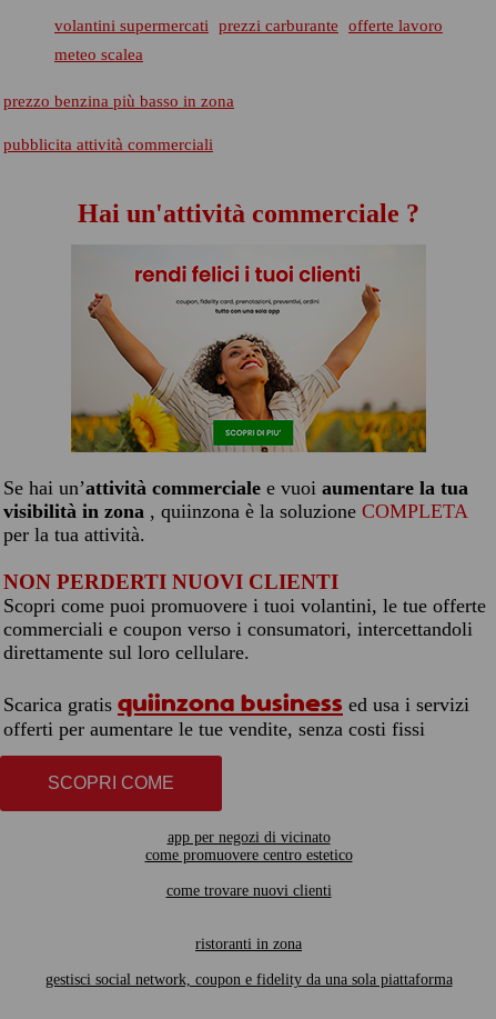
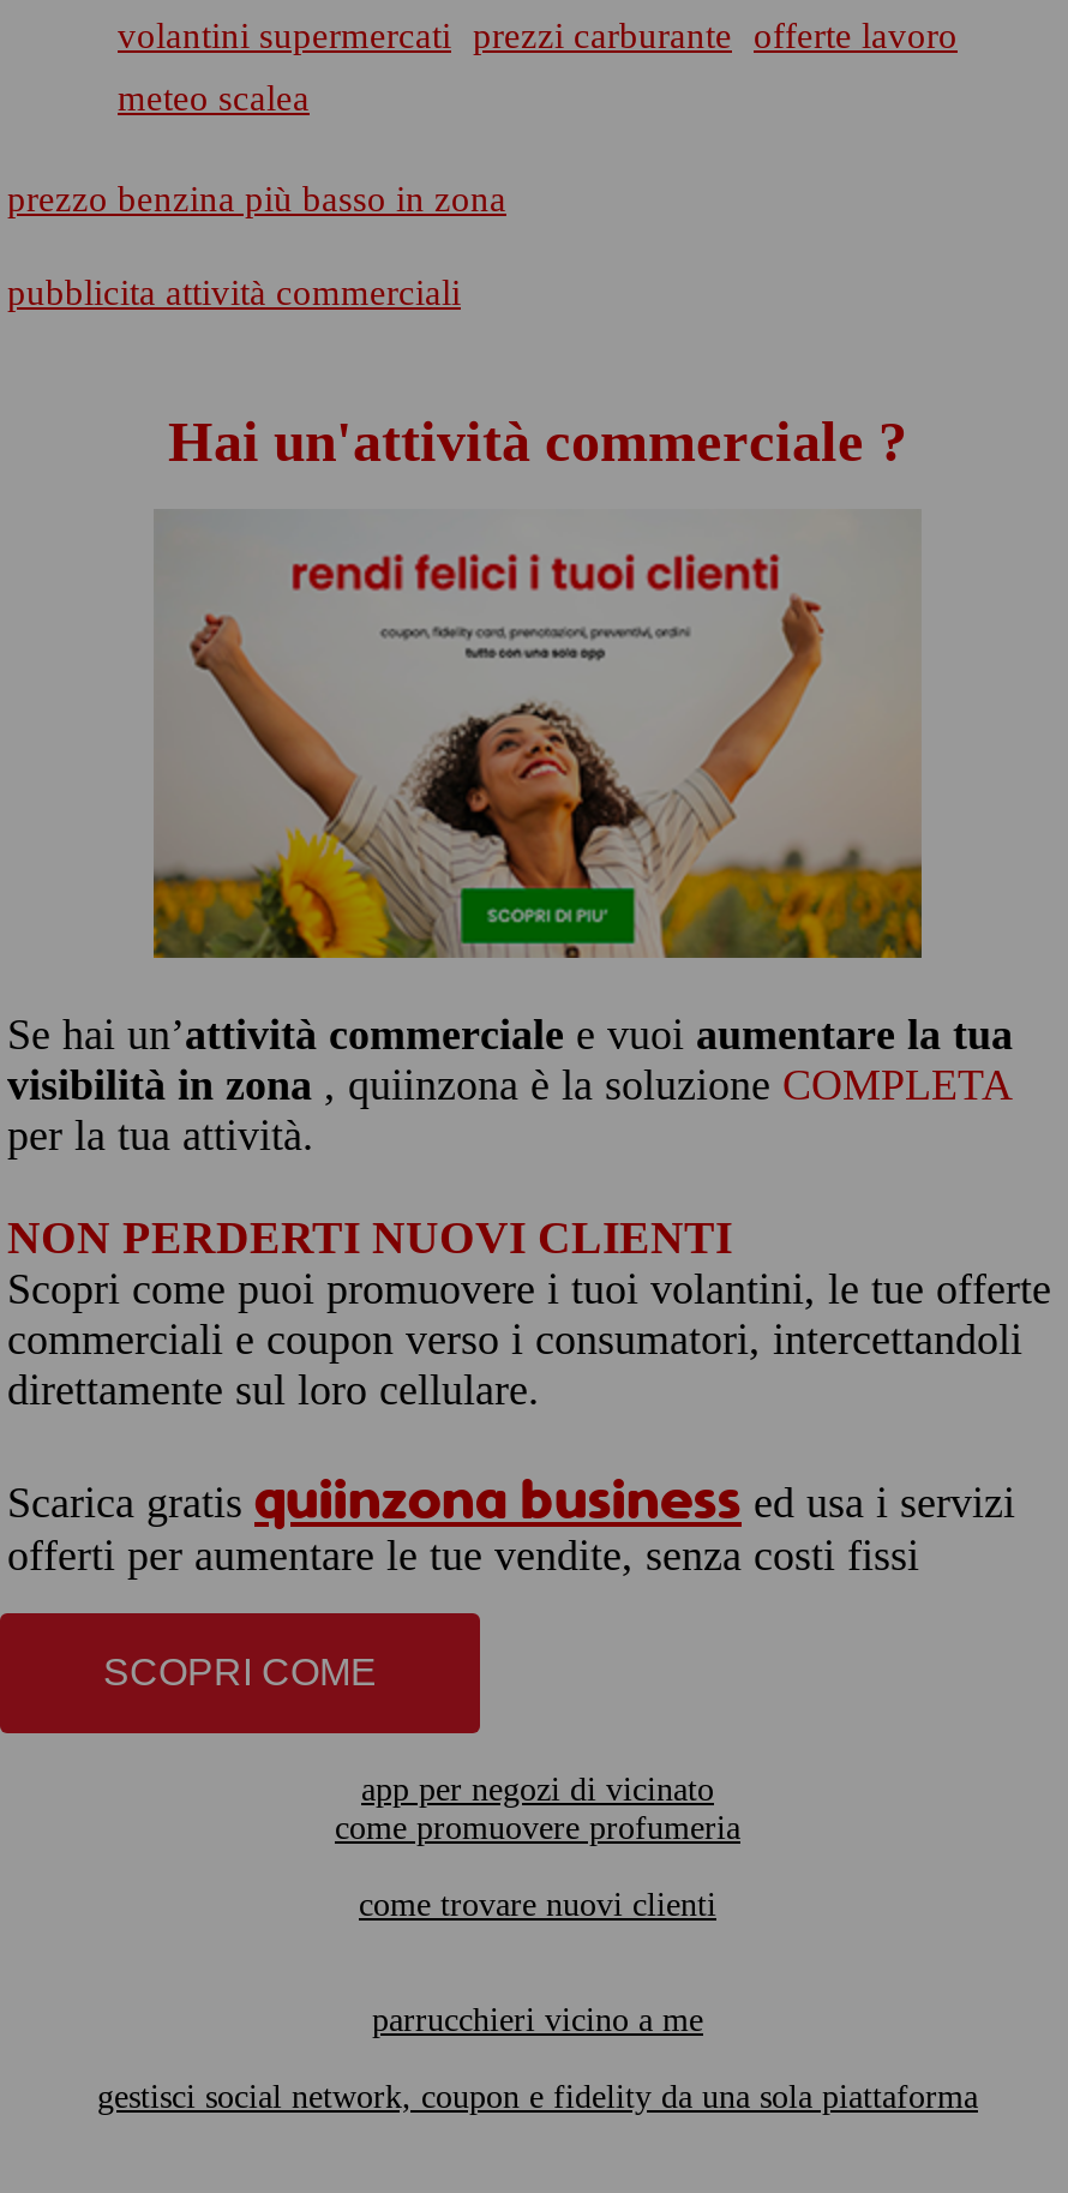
- come promuovere centro estetico
+ come promuovere profumeria

- ristoranti in zona
+ parrucchieri vicino a me
